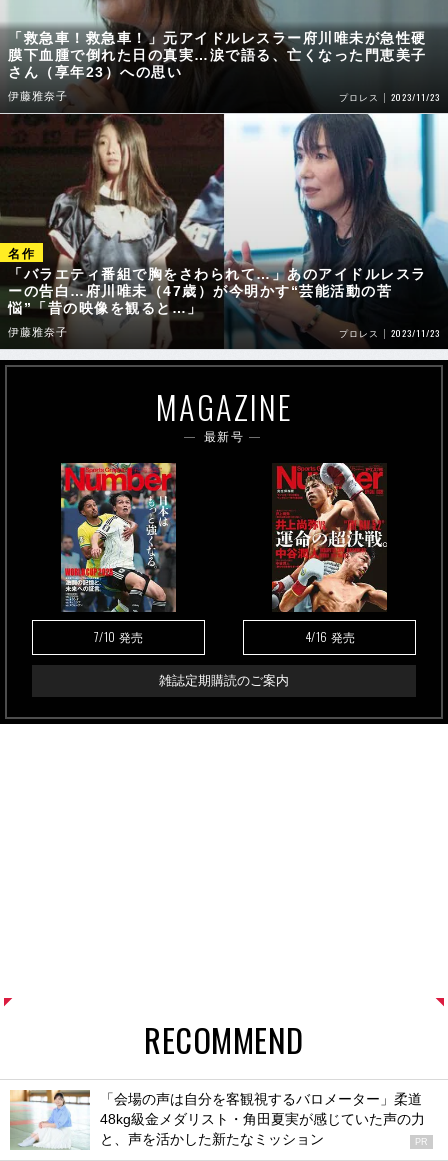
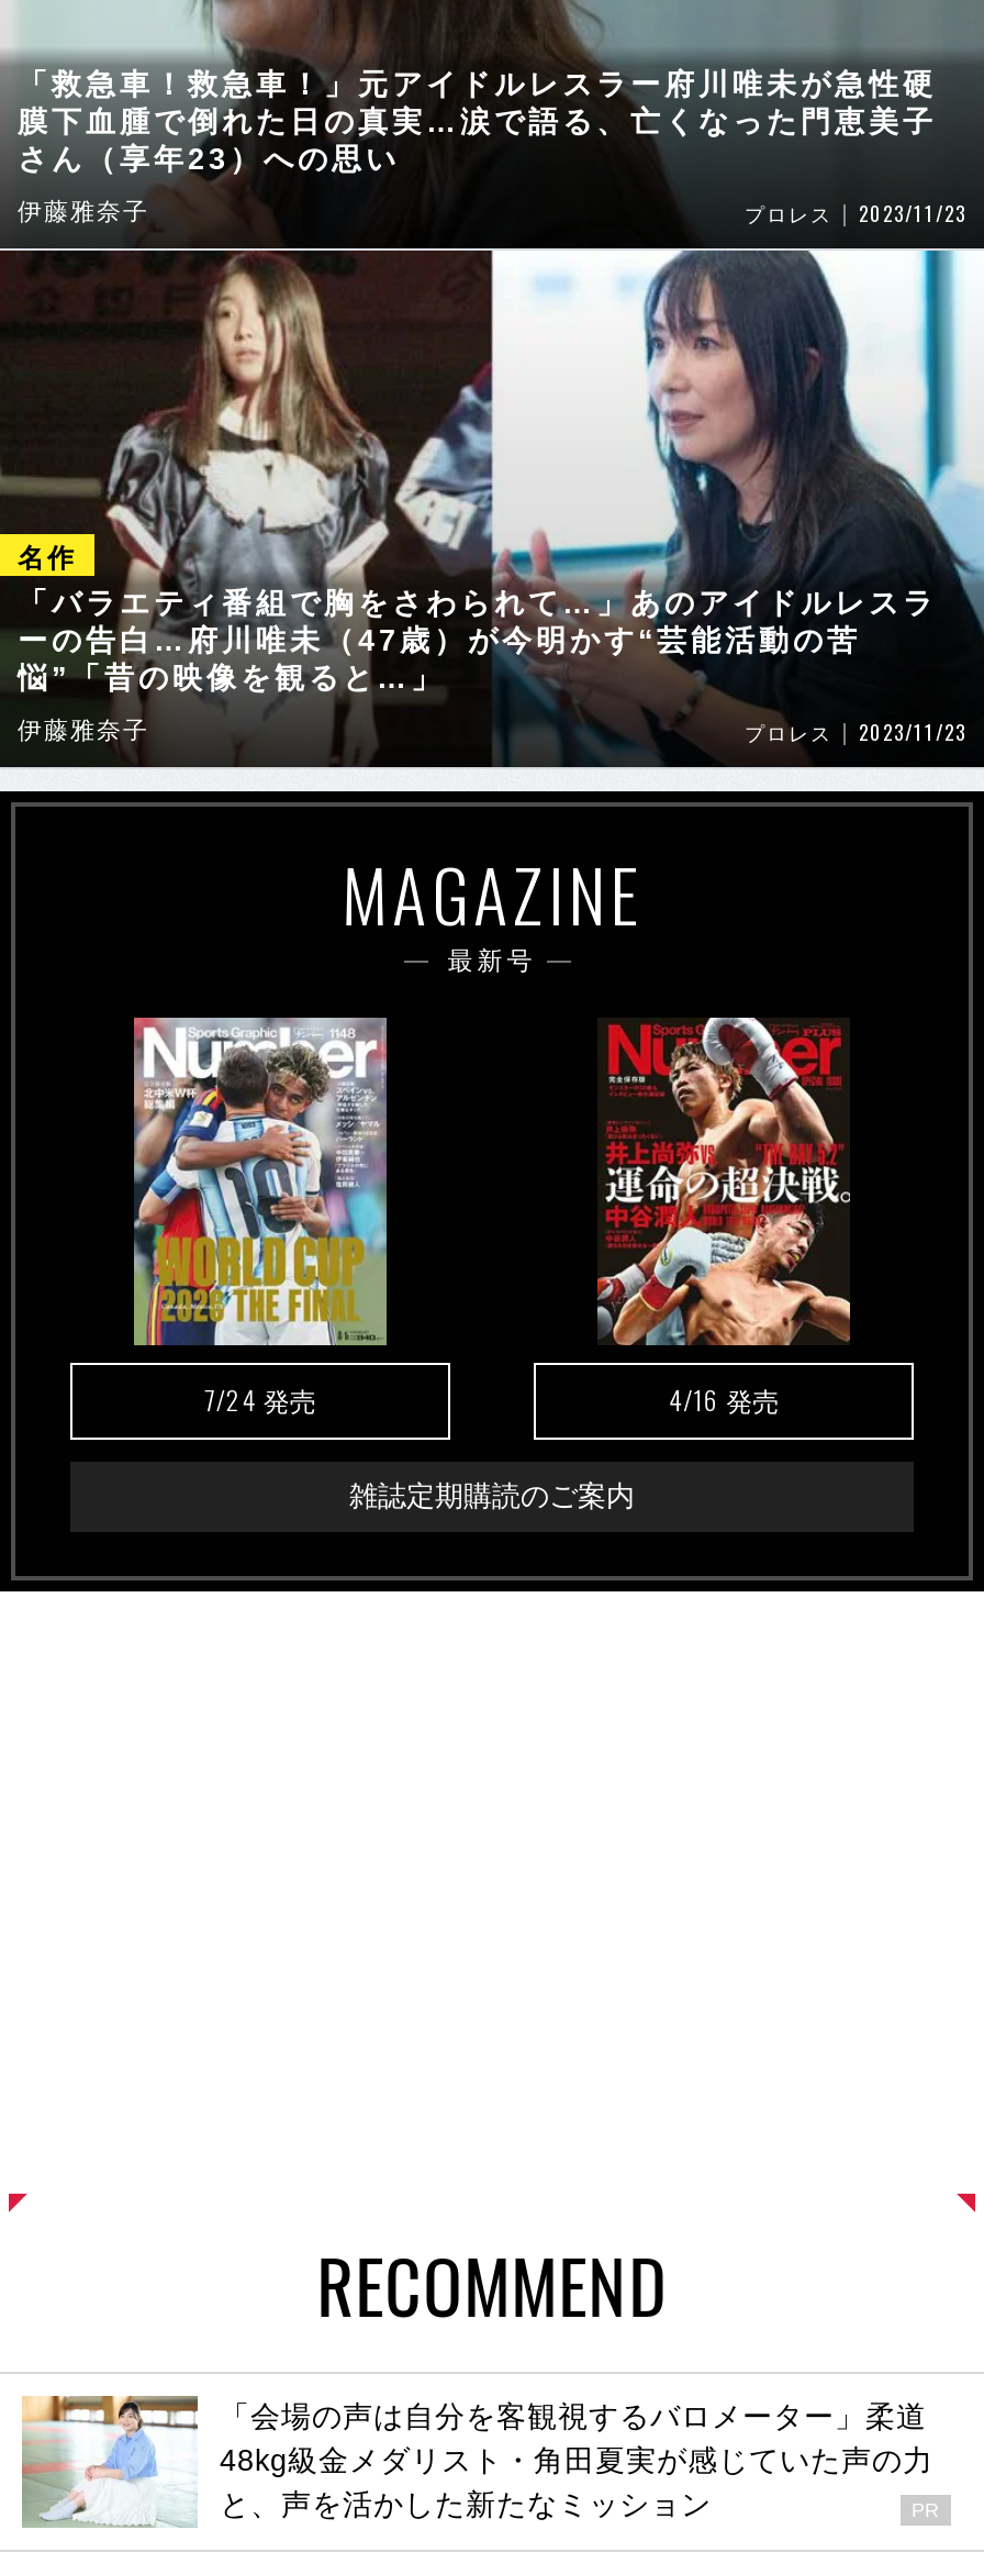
- [image]
- 7/10発売
+ [image]
+ 7/24発売
